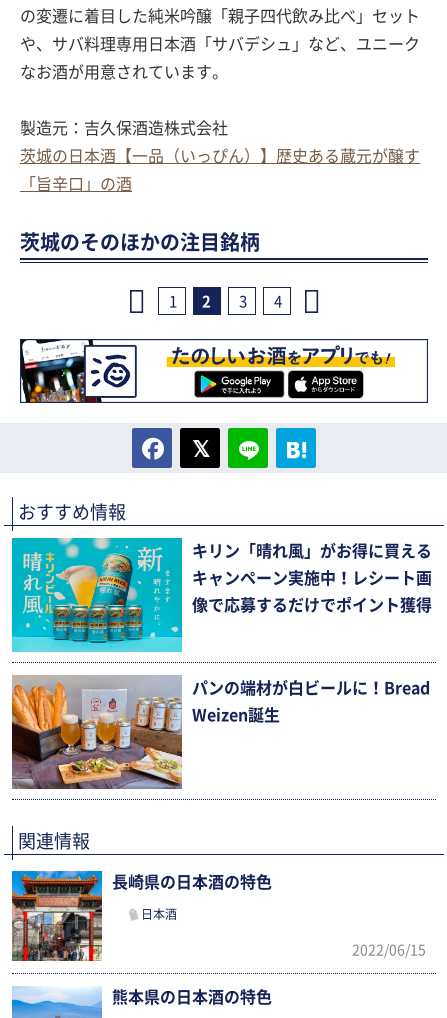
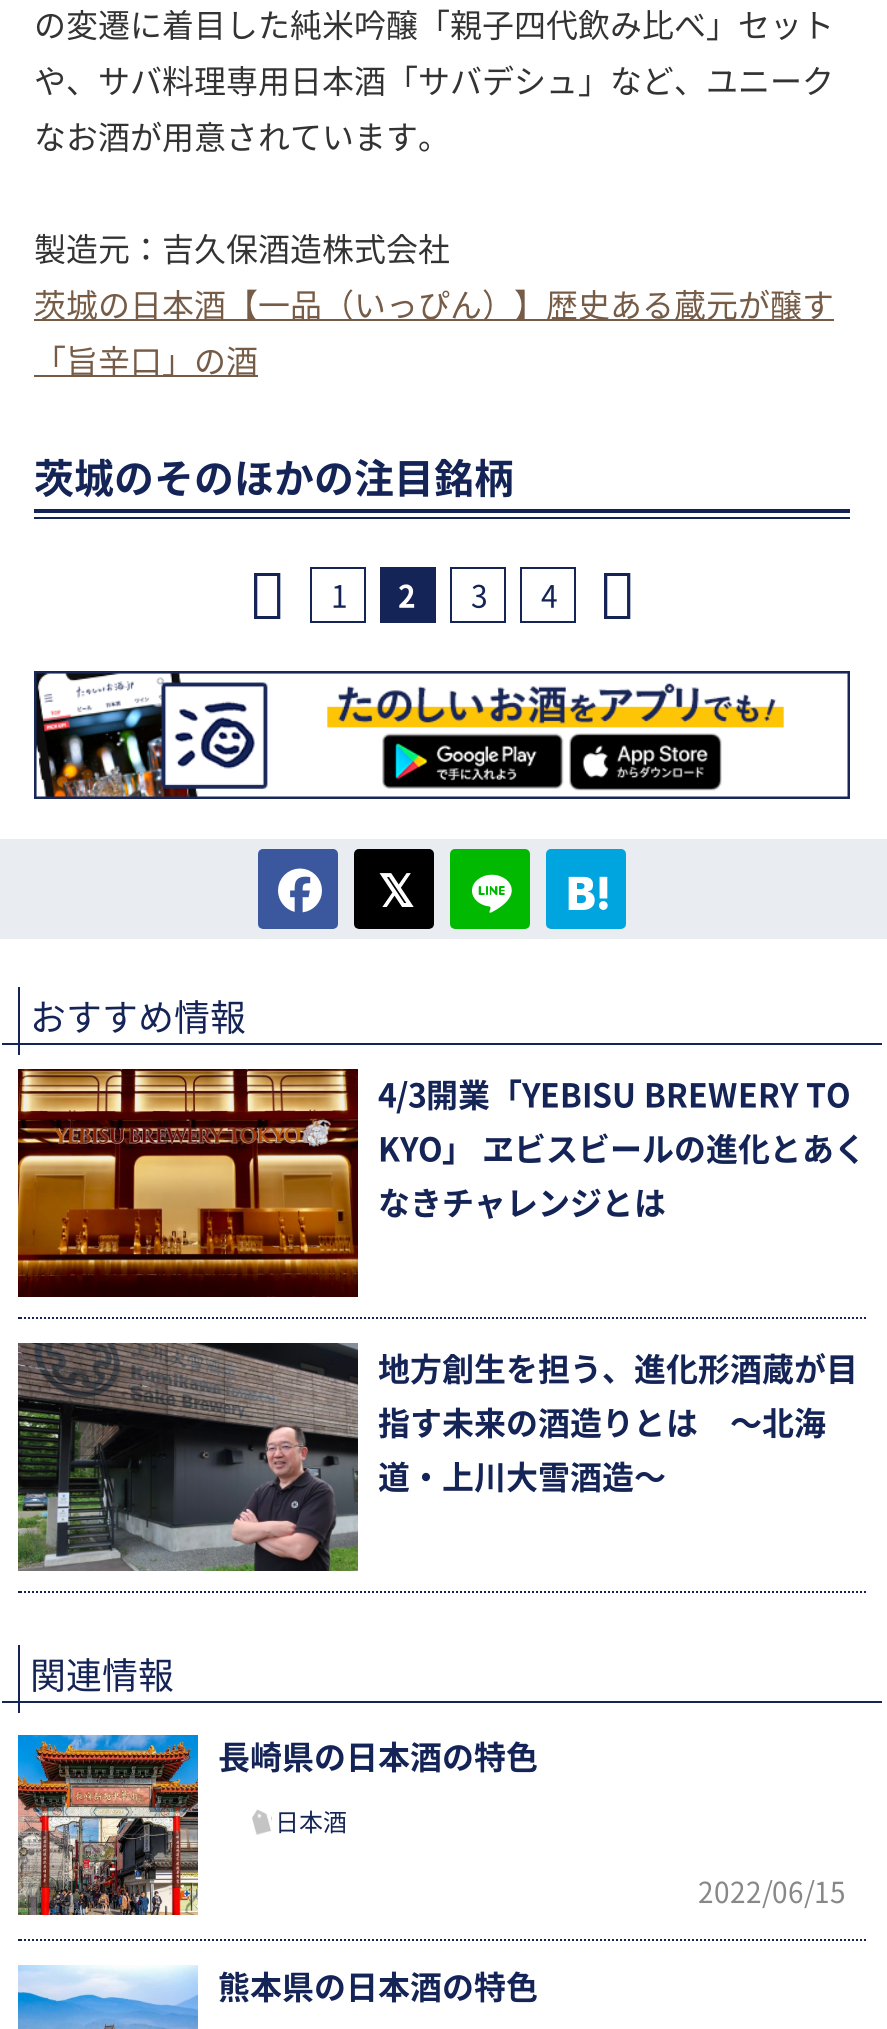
- [image]
- キリン「晴れ風」がお得に買える
- キャンペーン実施中！レシート画
- 像で応募するだけでポイント獲得
+ [image]
+ 4/3開業「YEBISU BREWERY TO
+ KYO」 ヱビスビールの進化とあく
+ なきチャレンジとは

- [image]
- パンの端材が白ビールに！Bread
- Weizen誕生
+ [image]
+ 地方創生を担う、進化形酒蔵が目
+ 指す未来の酒造りとは 〜北海
+ 道・上川大雪酒造〜
